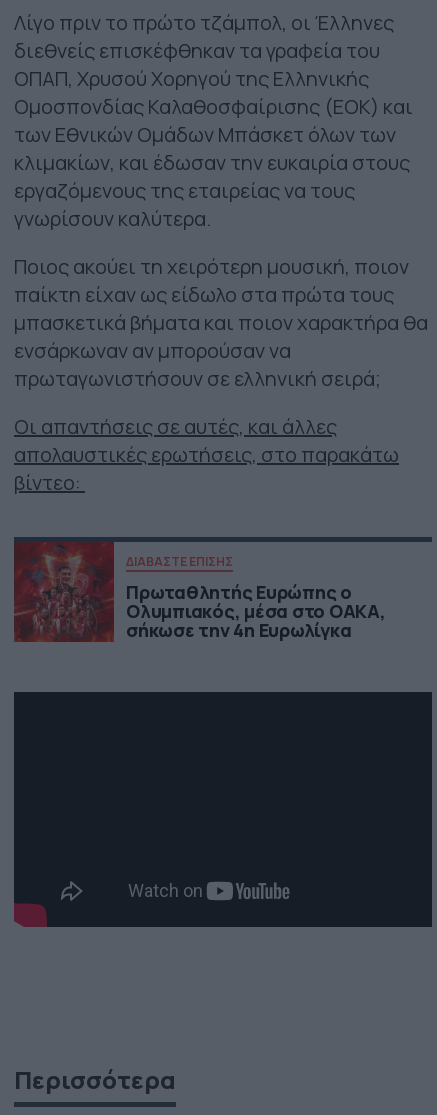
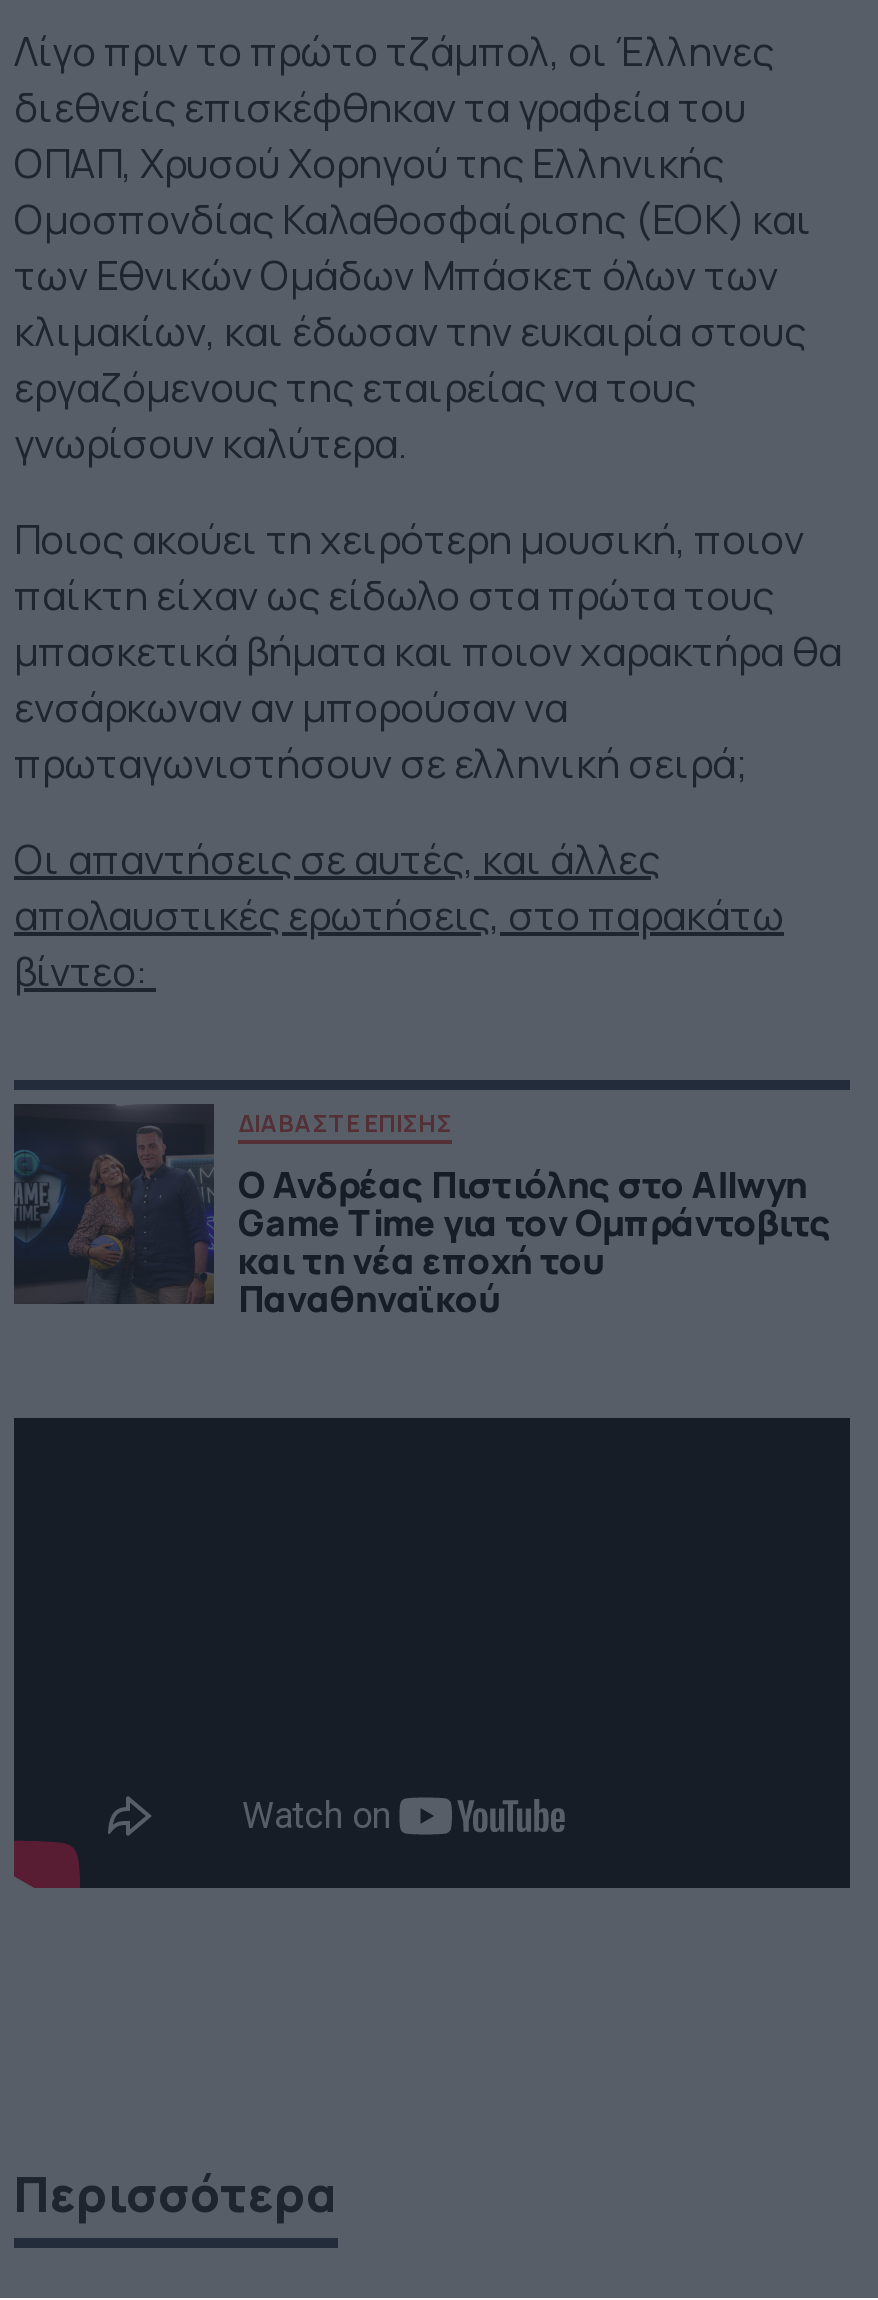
- [image]
- Πρωταθλητής Ευρώπης ο
- Ολυμπιακός, μέσα στο ΟΑΚΑ,
- σήκωσε την 4η Ευρωλίγκα
+ [image]
+ Ο Ανδρέας Πιστιόλης στο Allwyn
+ Game Time για τον Ομπράντοβιτς
+ και τη νέα εποχή του
+ Παναθηναϊκού
